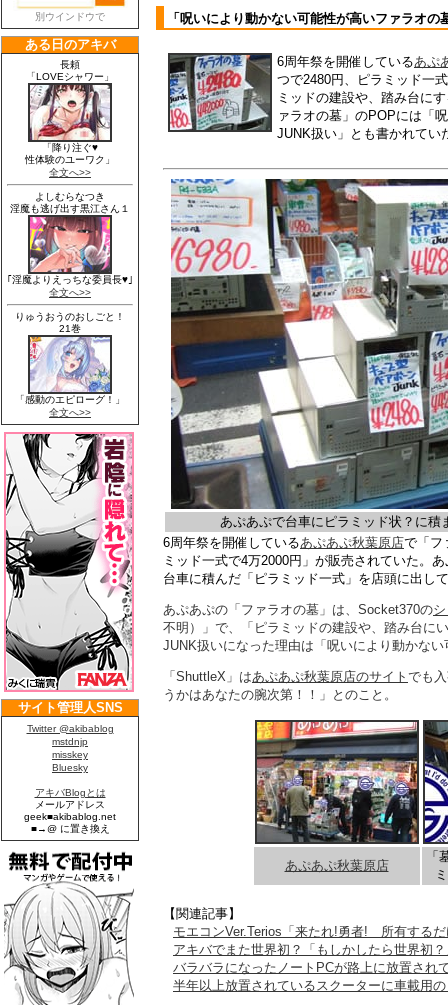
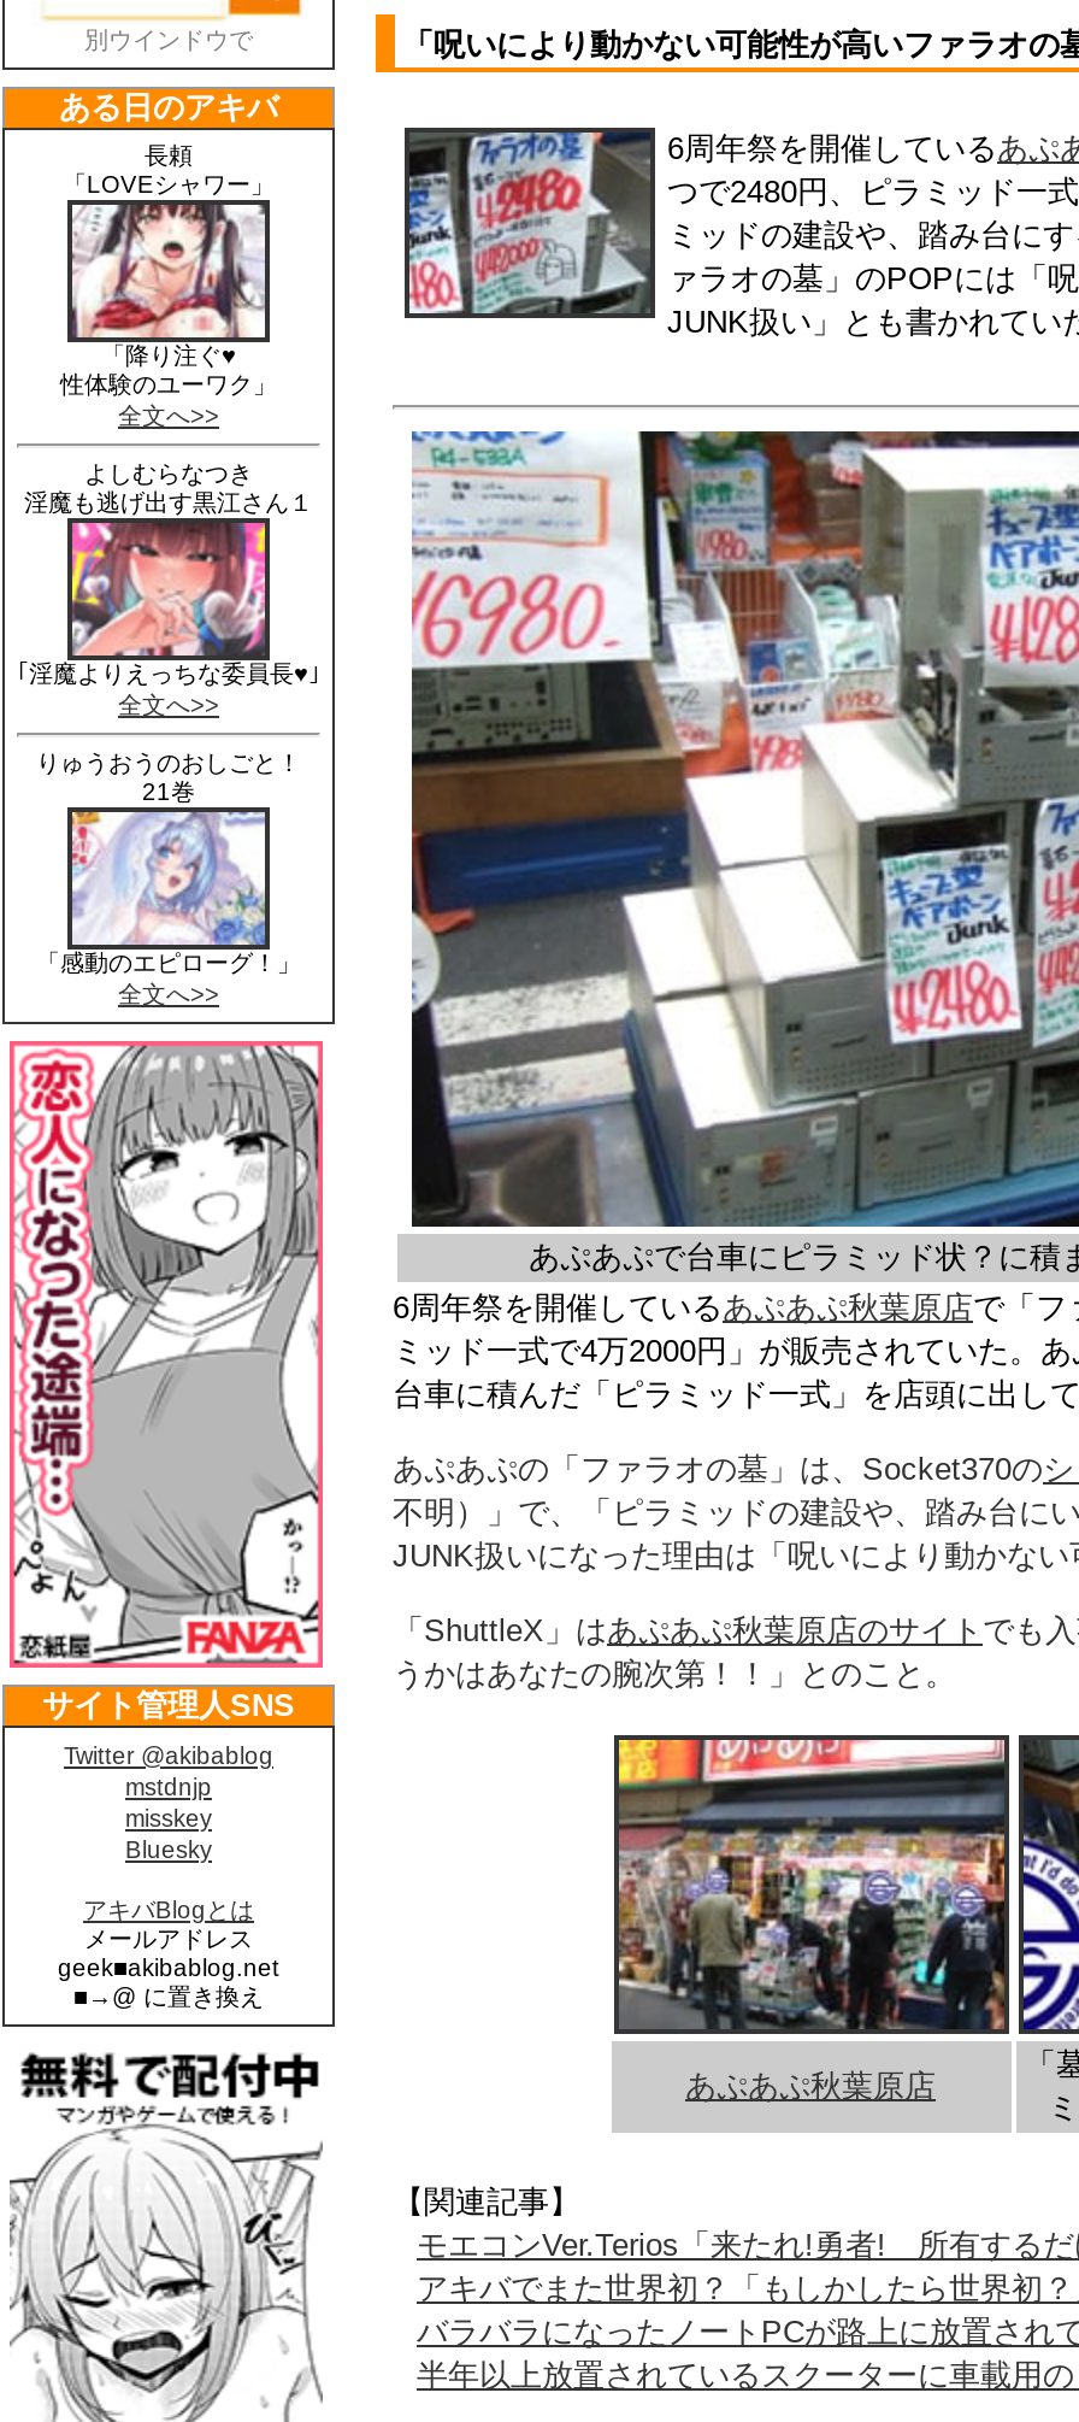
- [image]
+ [image]
